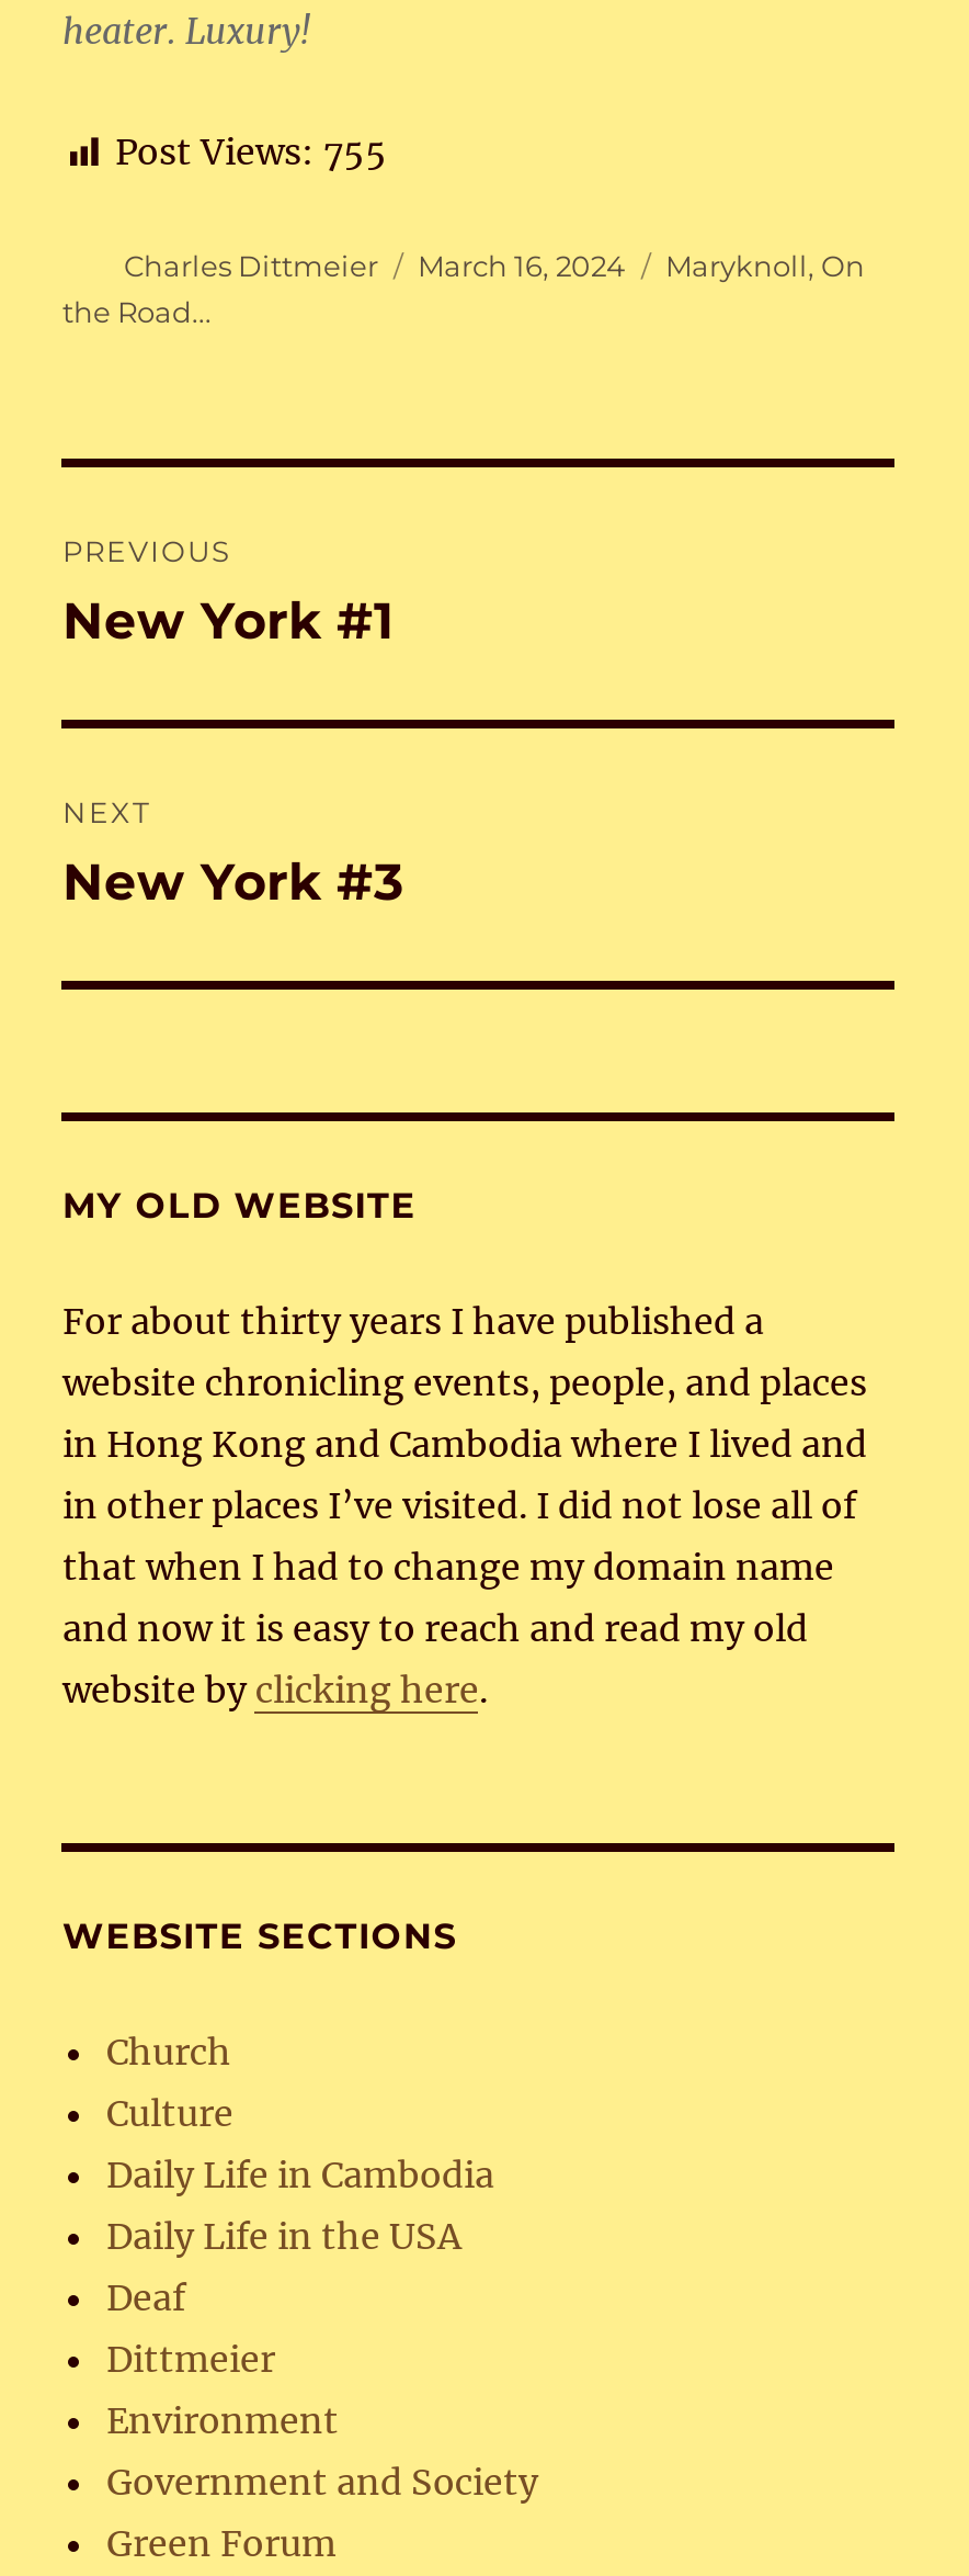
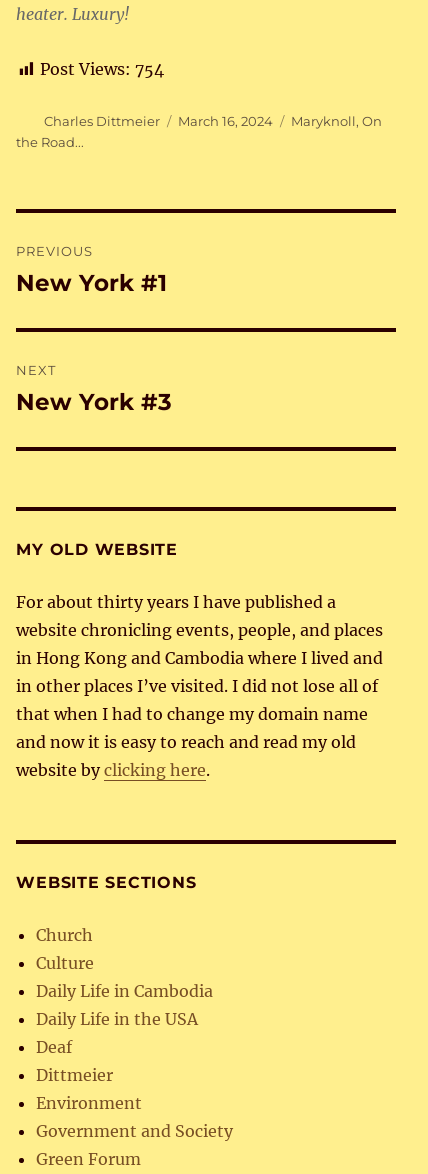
- Post Views: 755
+ Post Views: 754
